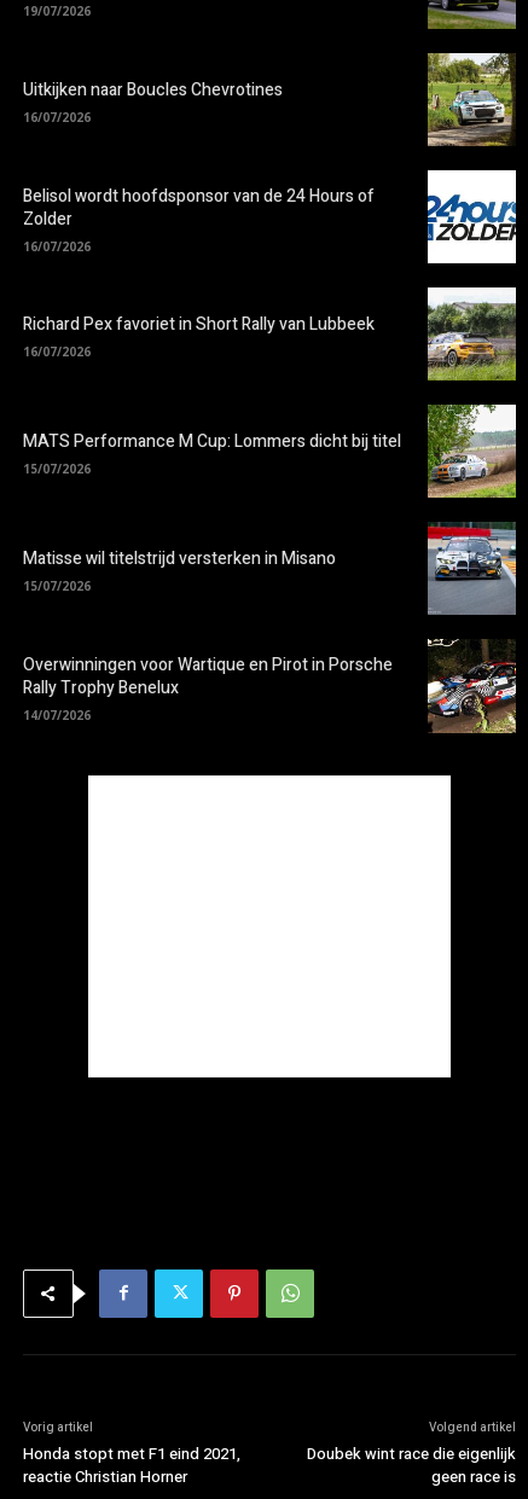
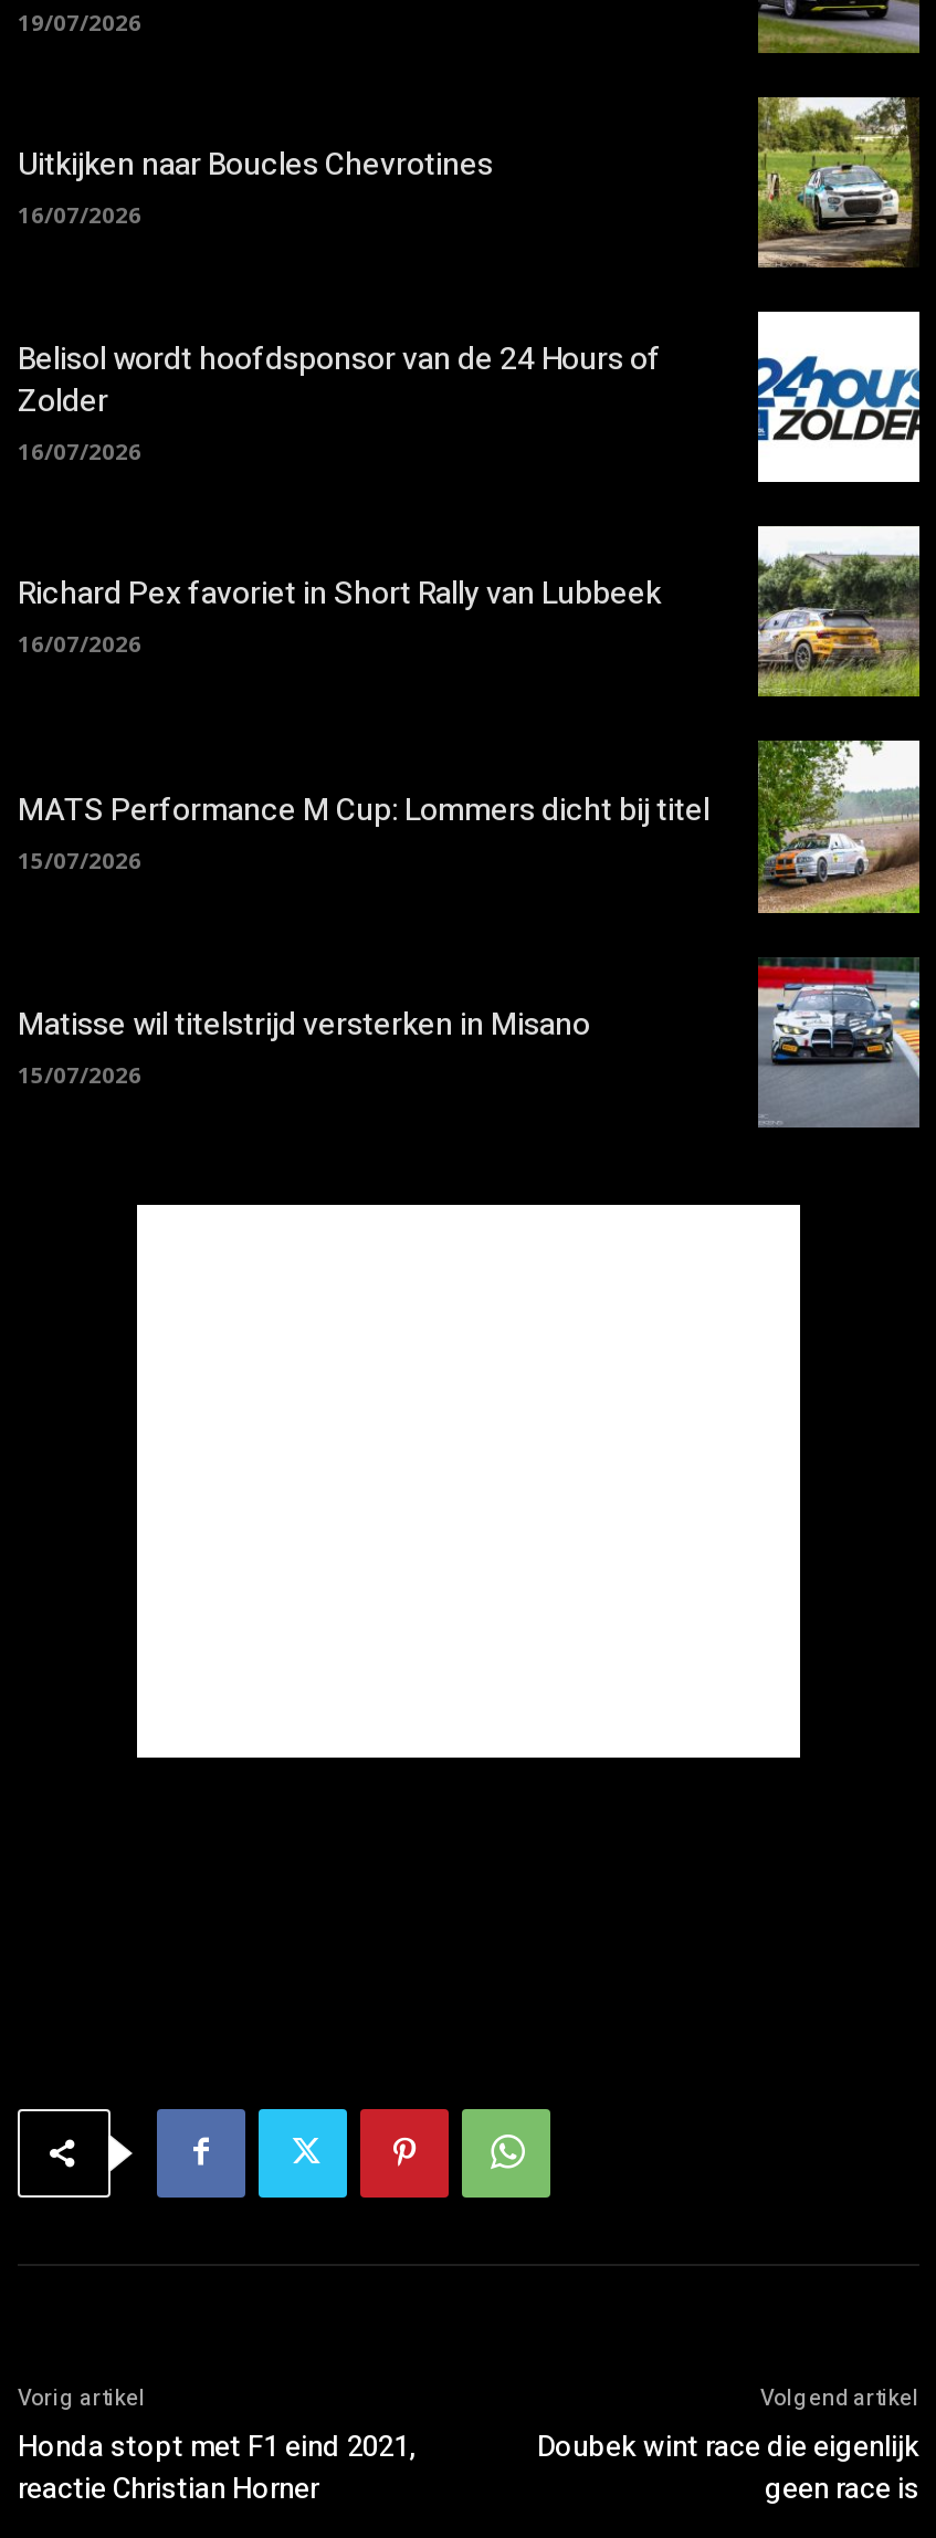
- [image]
- Overwinningen voor Wartique en Pirot in Porsche
- Rally Trophy Benelux
- 14/07/2026
